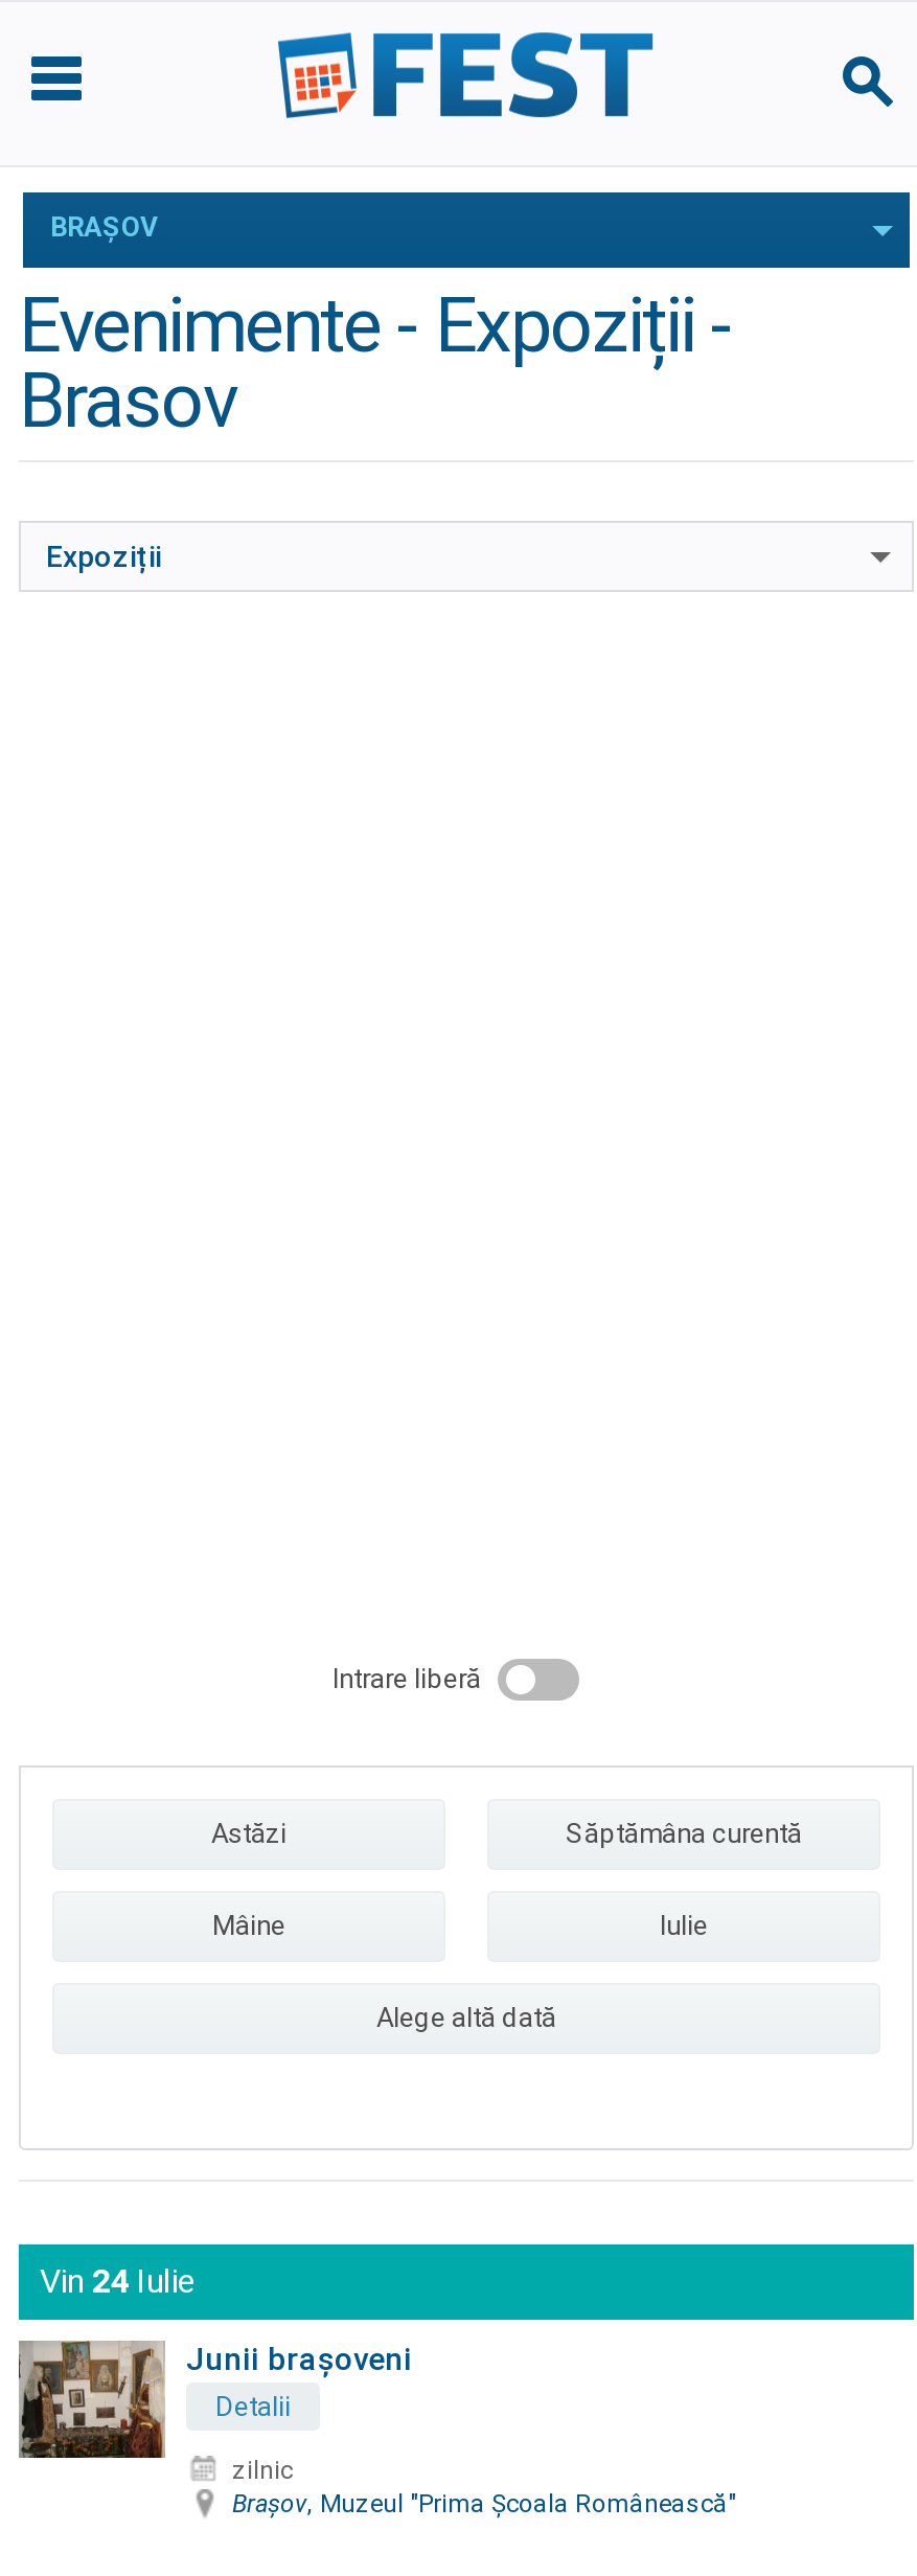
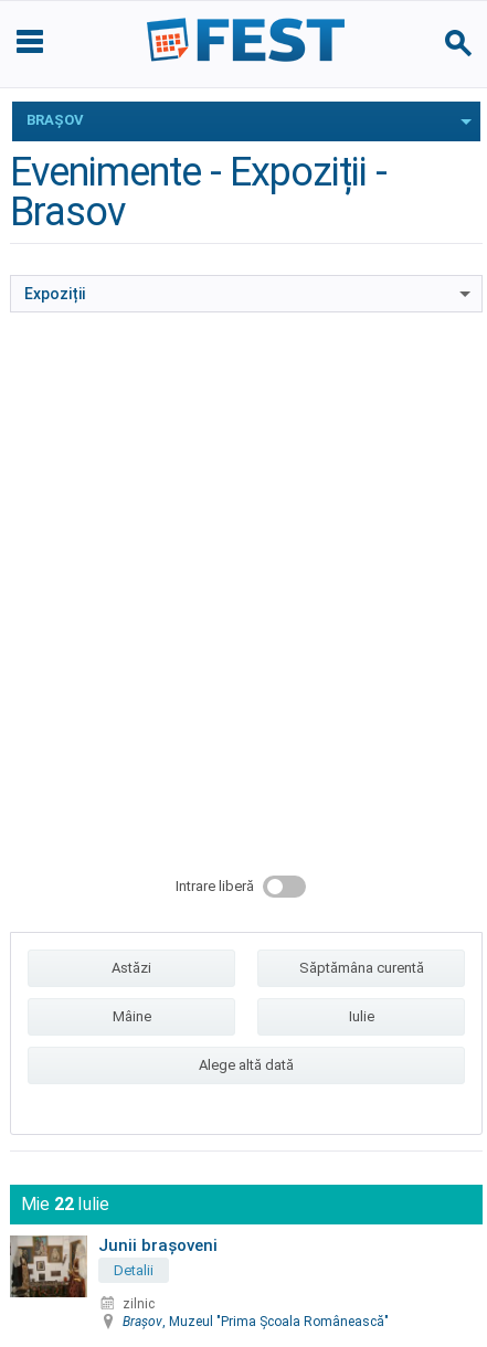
- Vin 24 Iulie
+ Mie 22 Iulie
